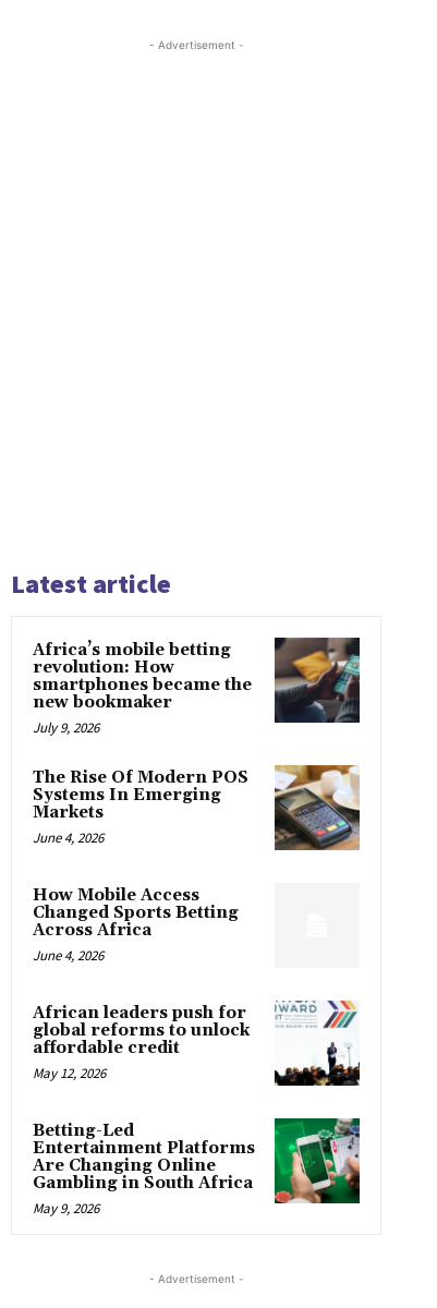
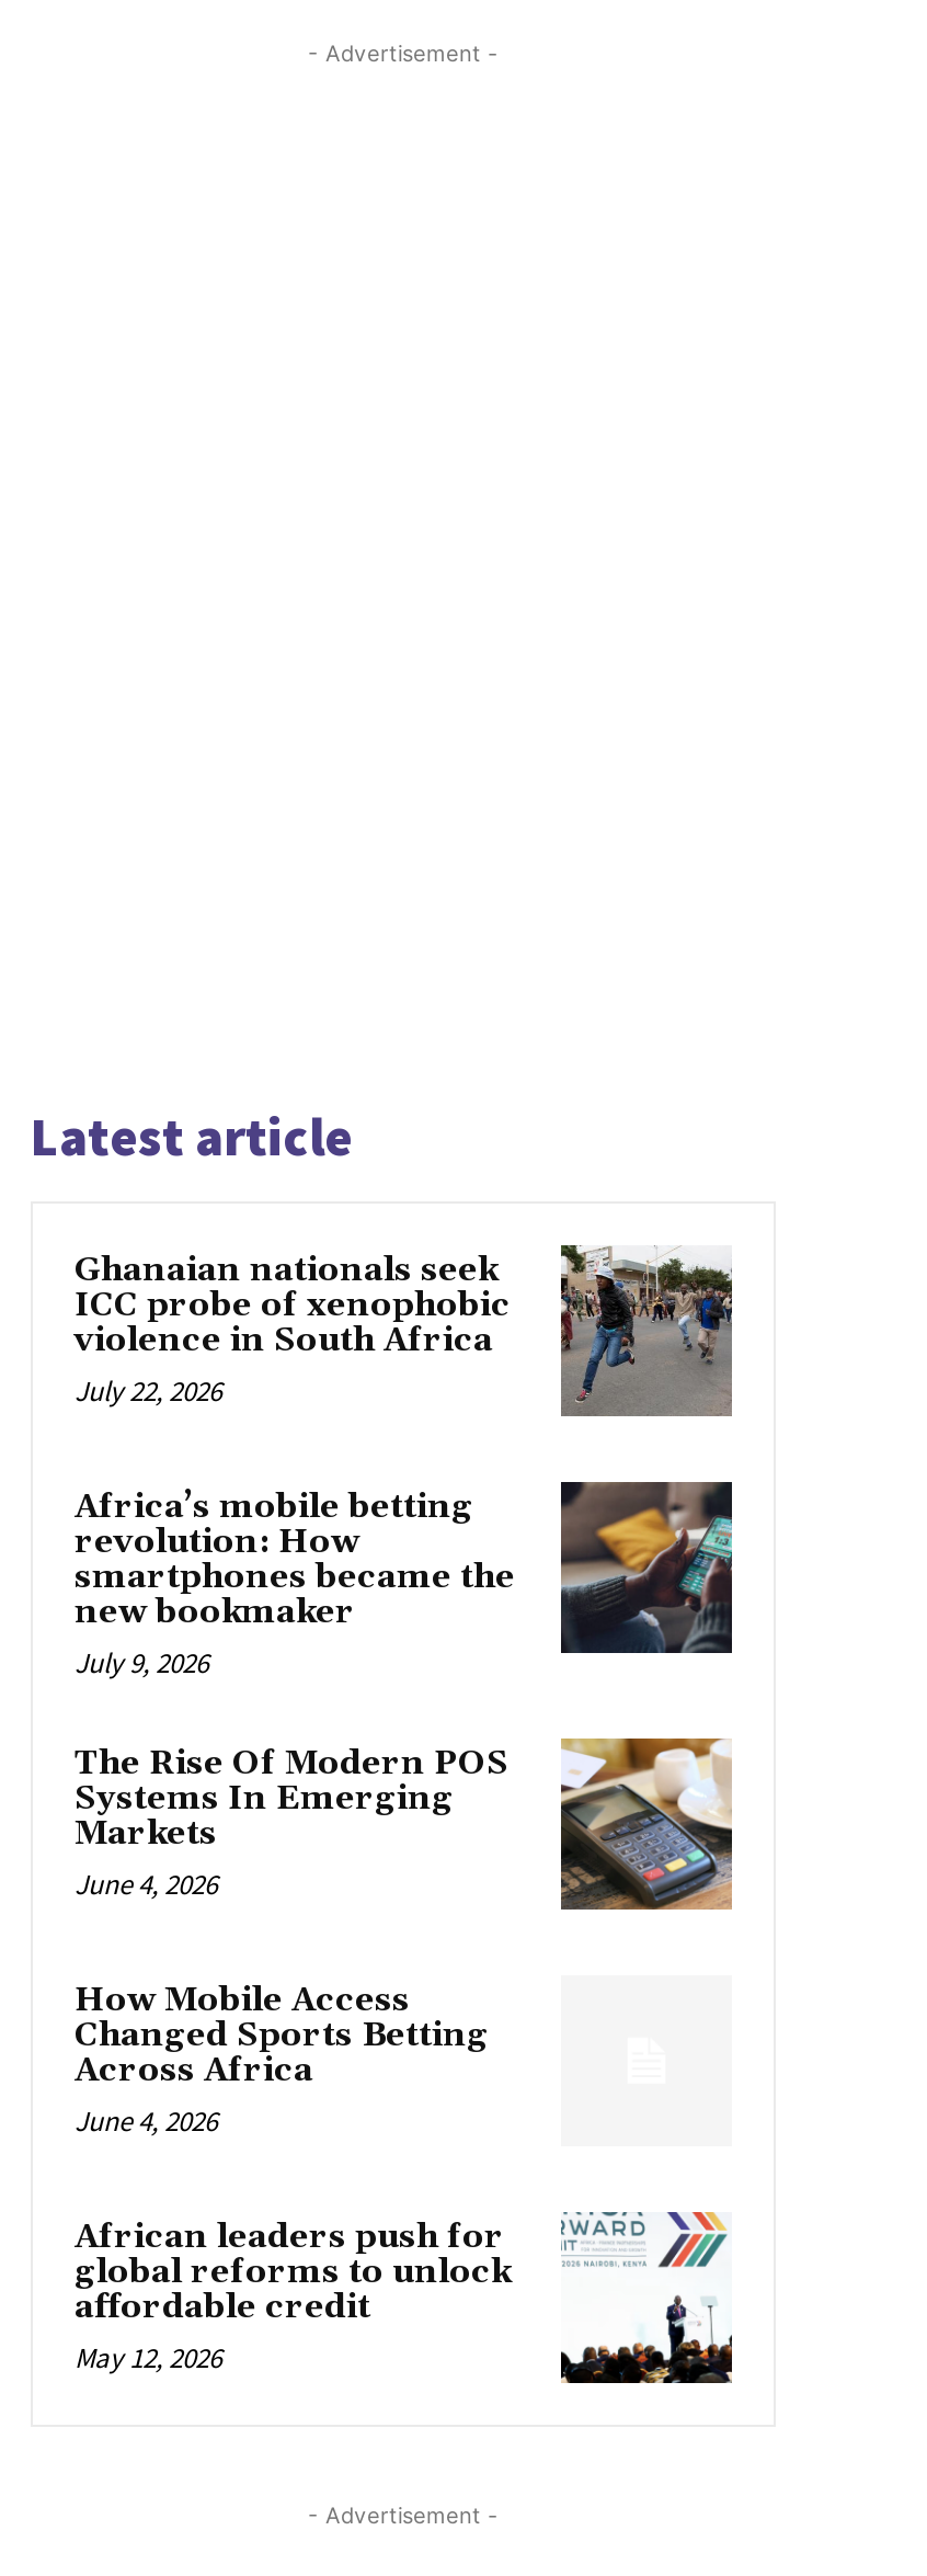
+ [image]
+ Ghanaian nationals seek
+ ICC probe of xenophobic
+ violence in South Africa
+ July 22, 2026

moved down: [image] | Africa’s mobile betting | revolution: How | ... | affordable credit | May 12, 2026

- [image]
- Betting-Led
- Entertainment Platforms
- Are Changing Online
- Gambling in South Africa
- May 9, 2026
